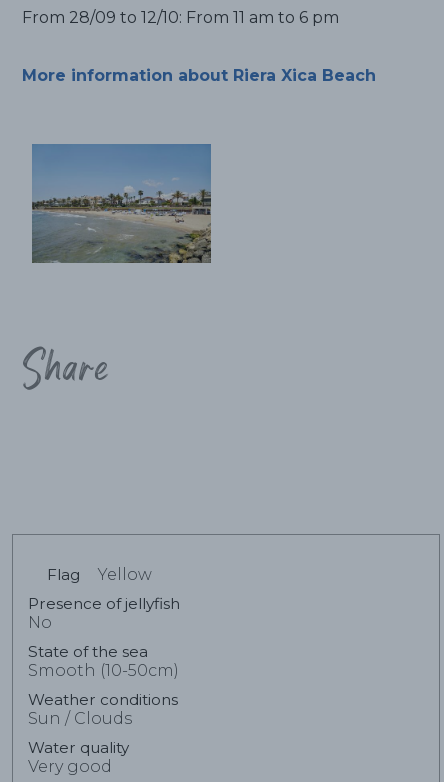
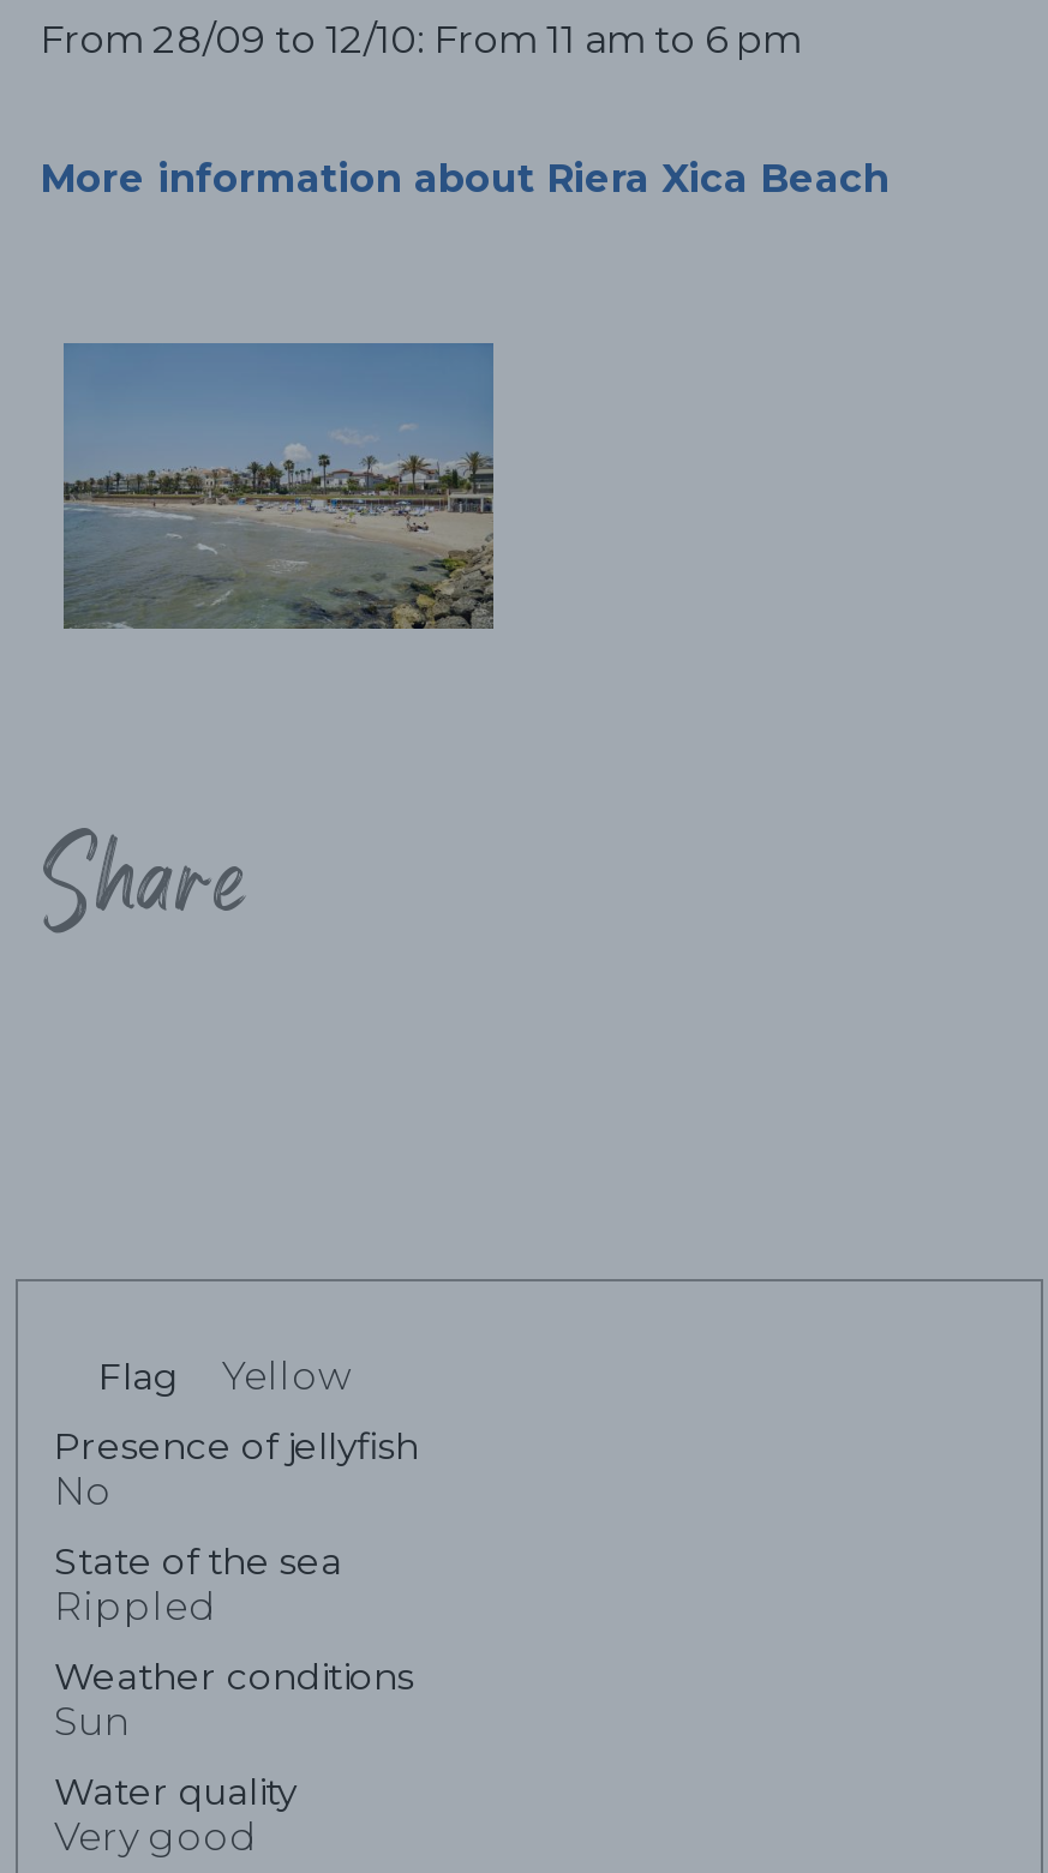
- Smooth (10-50cm)
+ Rippled

- Sun / Clouds
+ Sun
